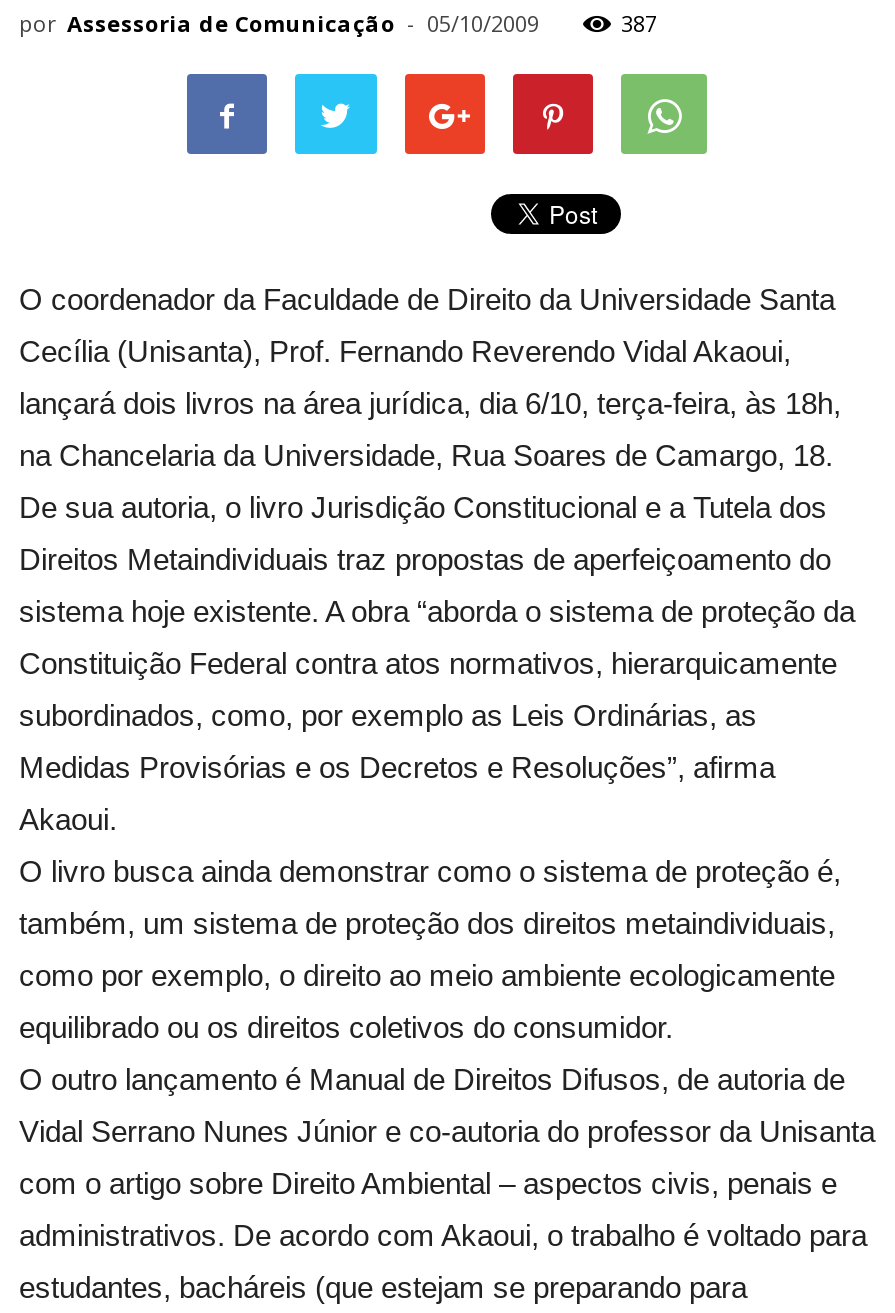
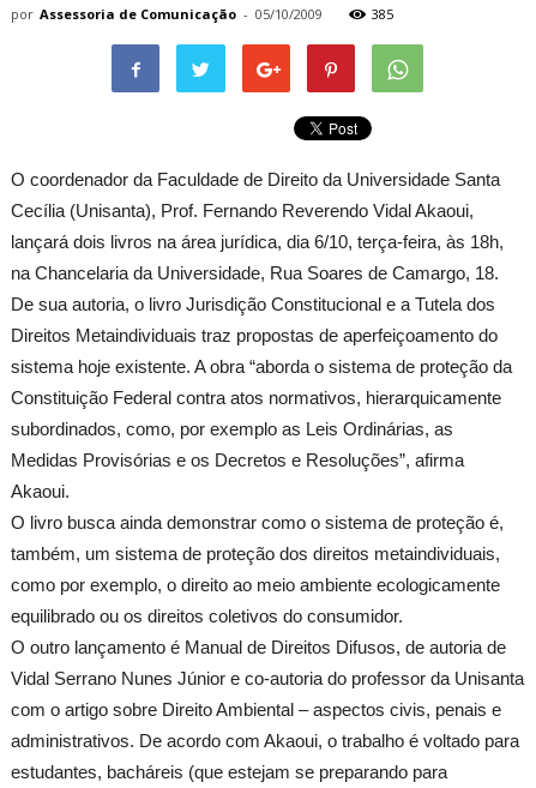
- 387
+ 385
